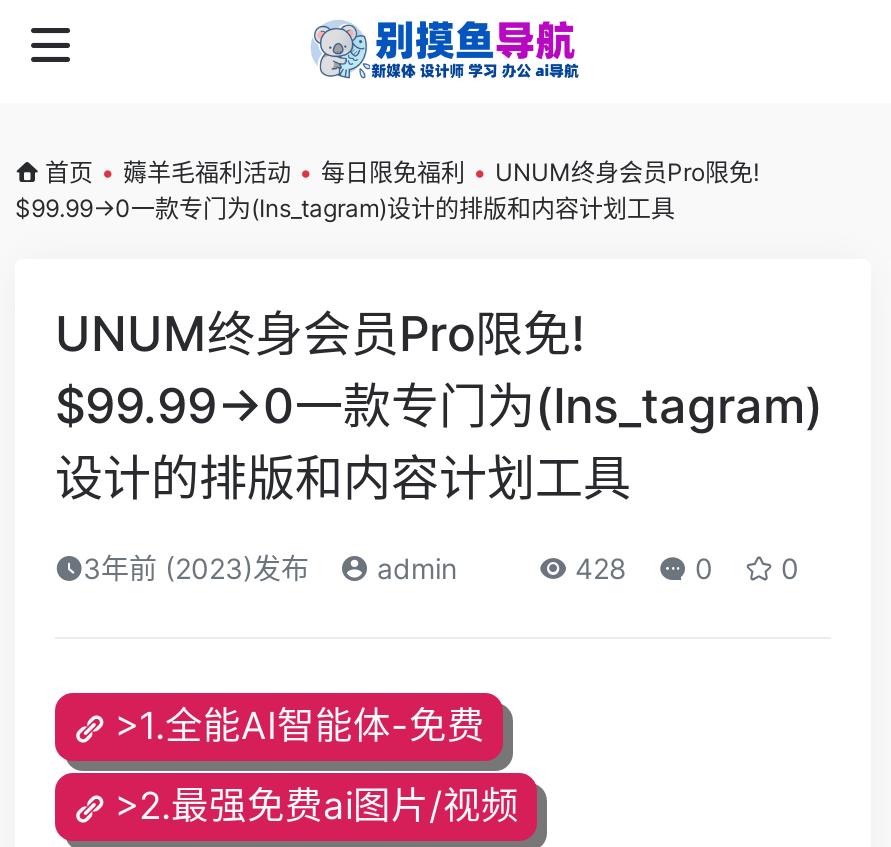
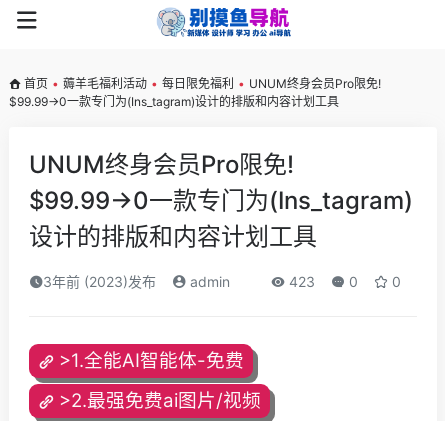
- 428 0 0
+ 423 0 0
